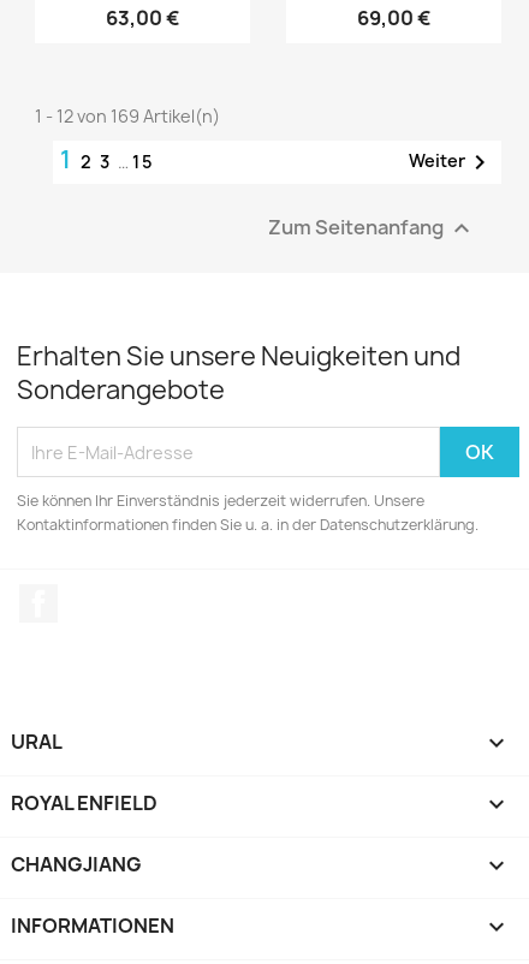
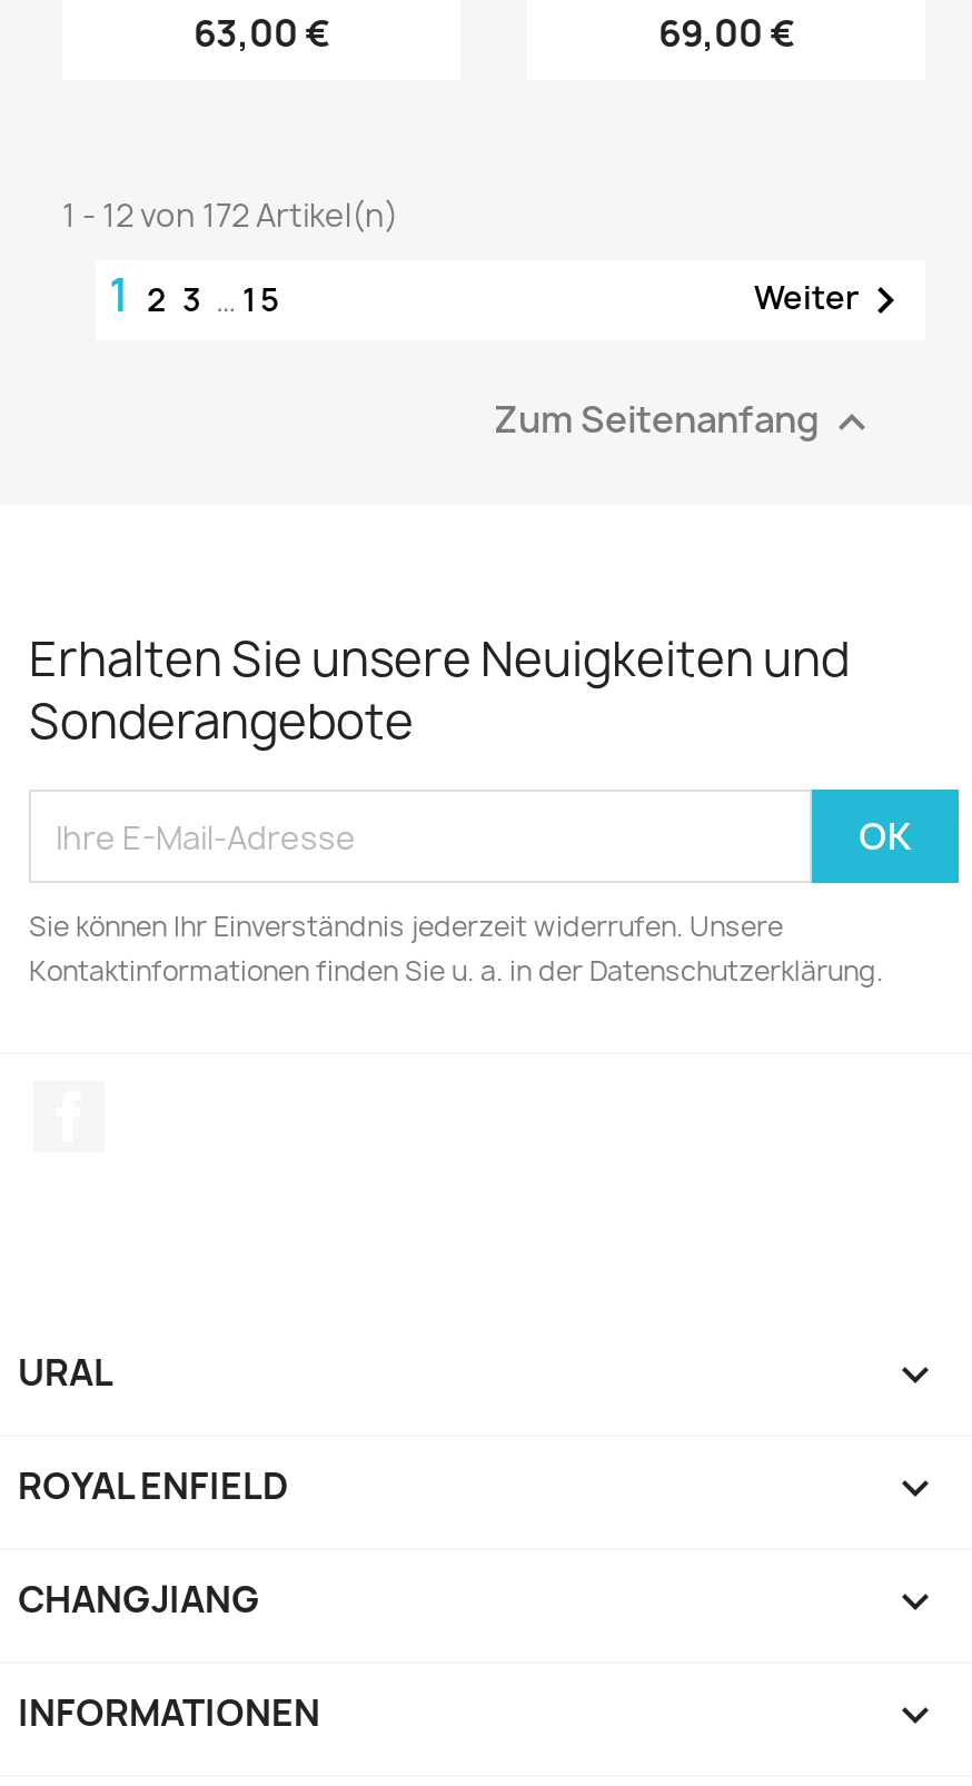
- 1 - 12 von 169 Artikel(n)
+ 1 - 12 von 172 Artikel(n)
